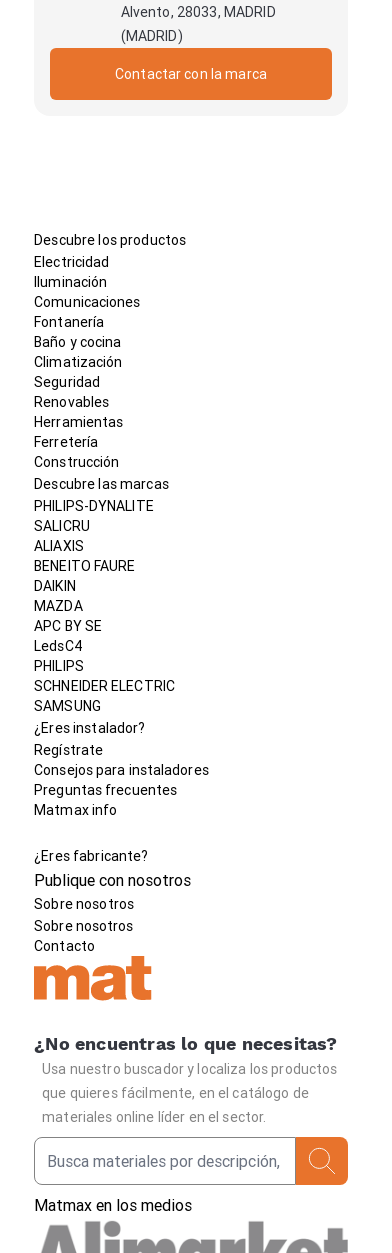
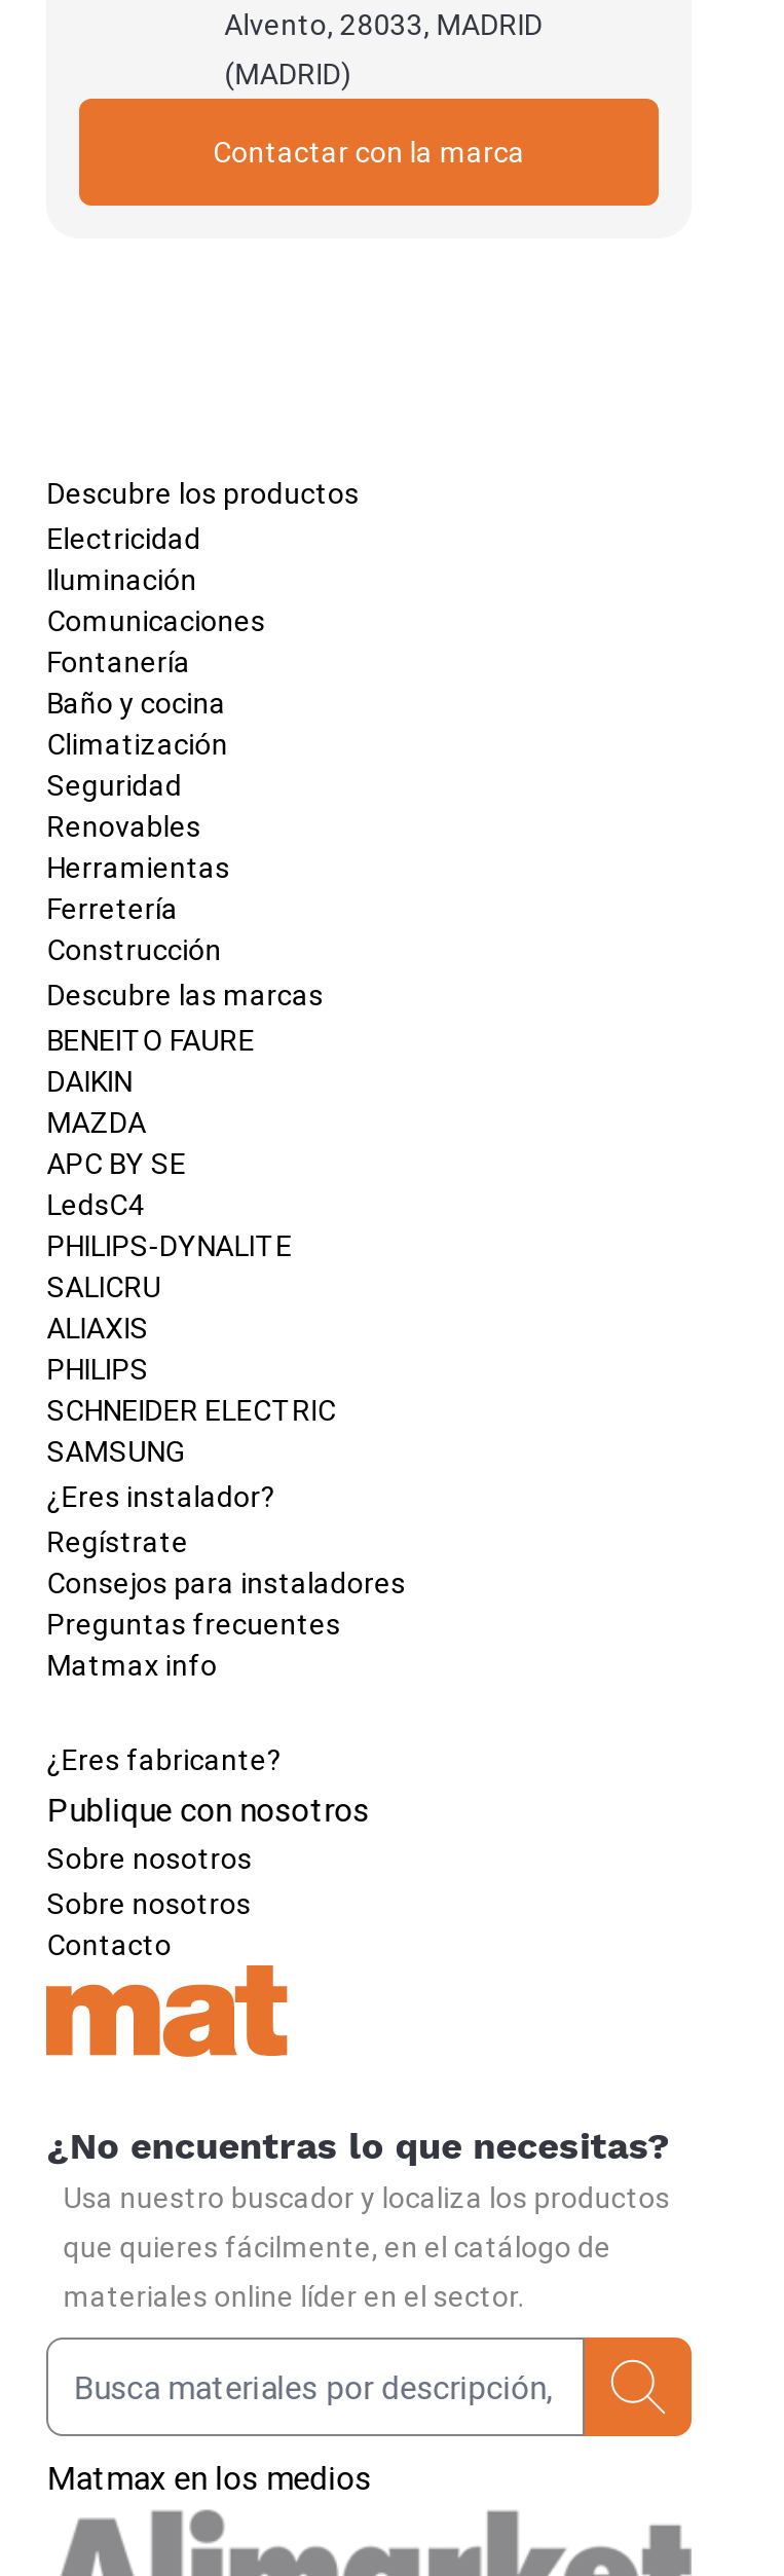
moved down: PHILIPS-DYNALITE | SALICRU | ALIAXIS

moved up: BENEITO FAURE | DAIKIN | MAZDA | APC BY SE | LedsC4
